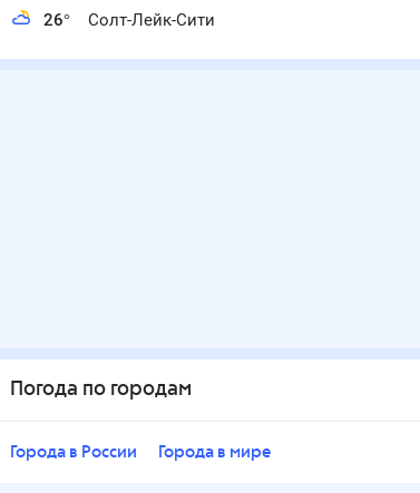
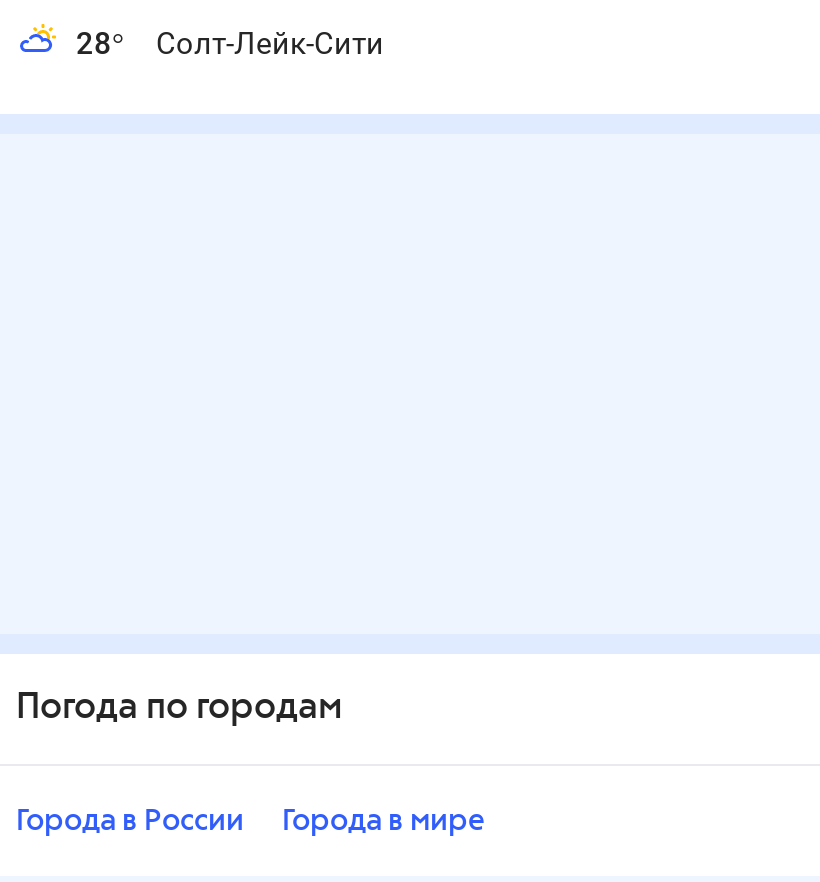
- 26° Солт-Лейк-Сити
+ 28° Солт-Лейк-Сити
